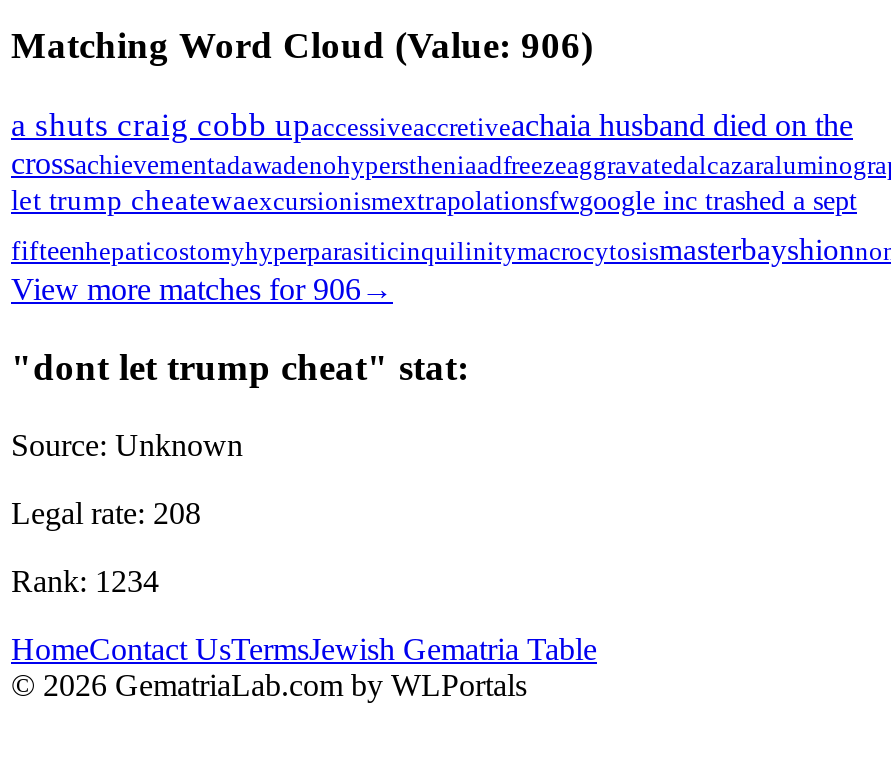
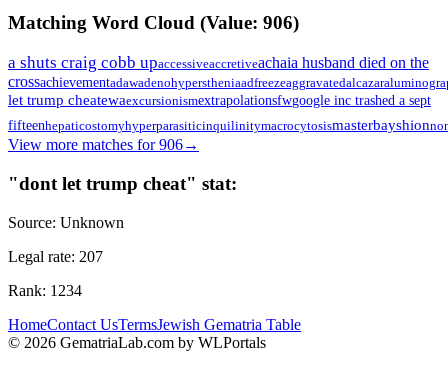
- Legal rate: 208
+ Legal rate: 207
